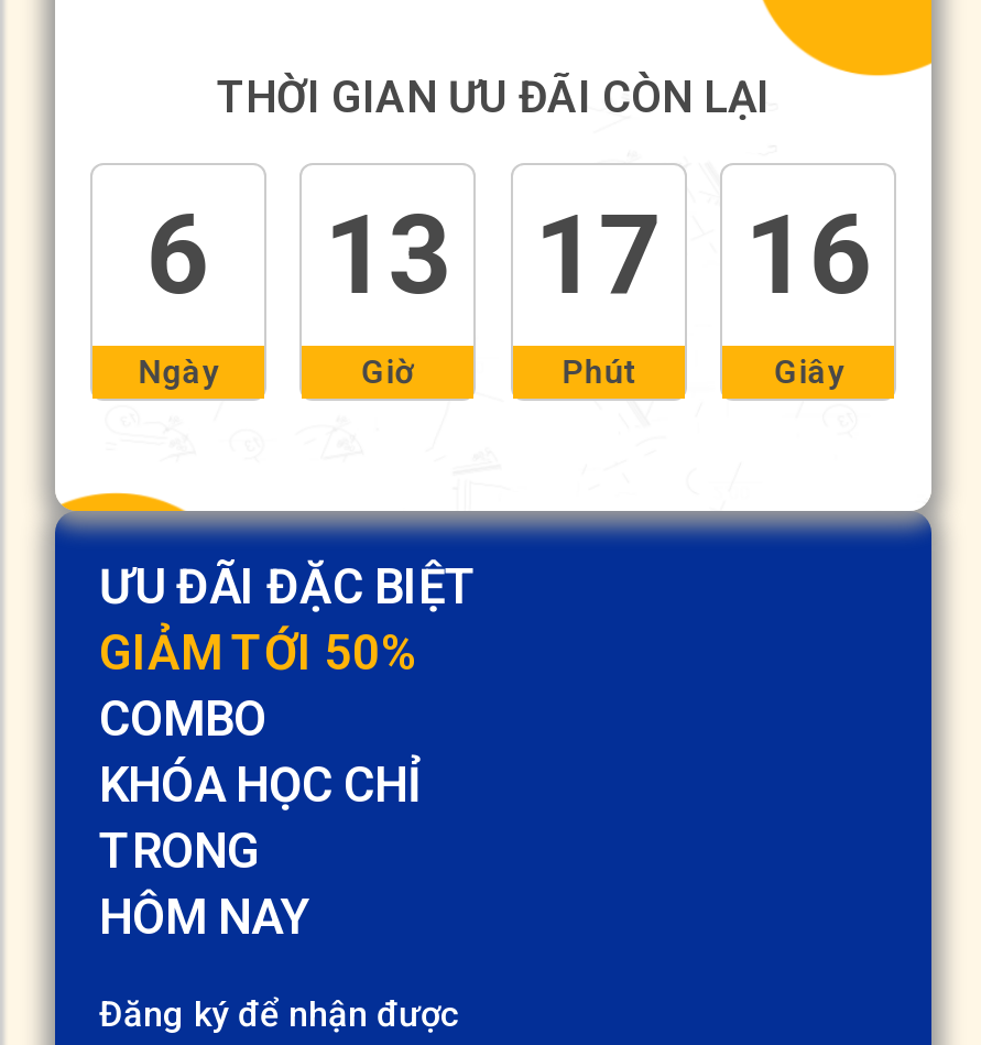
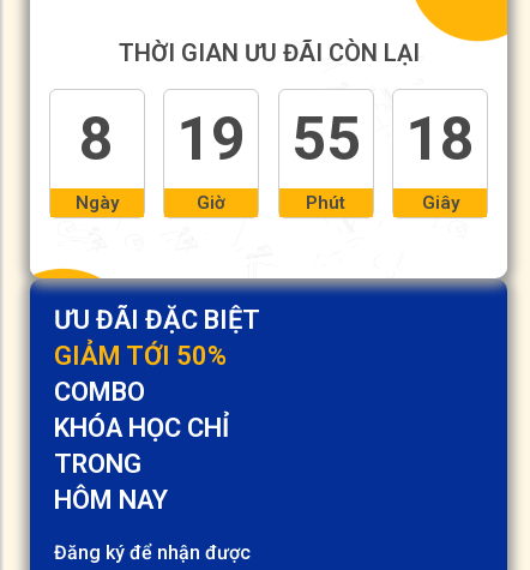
- 6
+ 8

- 13
+ 19

- 17
+ 55

- 16
+ 18
